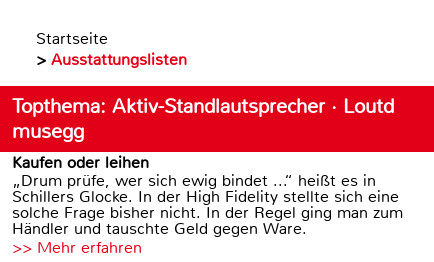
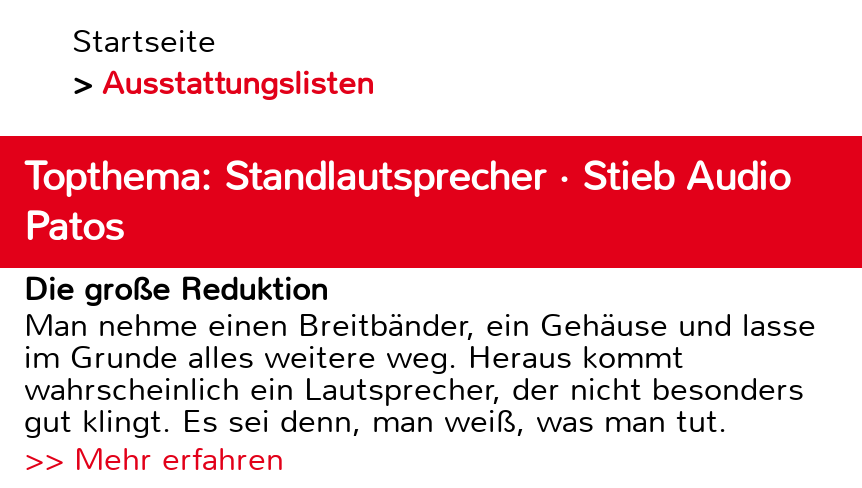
- Topthema: Aktiv-Standlautsprecher · Loutd
- musegg
- Kaufen oder leihen
- „Drum prüfe, wer sich ewig bindet ...“ heißt es in
- Schillers Glocke. In der High Fidelity stellte sich eine
- solche Frage bisher nicht. In der Regel ging man zum
- Händler und tauschte Geld gegen Ware.
+ Topthema: Standlautsprecher · Stieb Audio
+ Patos
+ Die große Reduktion
+ Man nehme einen Breitbänder, ein Gehäuse und lasse
+ im Grunde alles weitere weg. Heraus kommt
+ wahrscheinlich ein Lautsprecher, der nicht besonders
+ gut klingt. Es sei denn, man weiß, was man tut.
